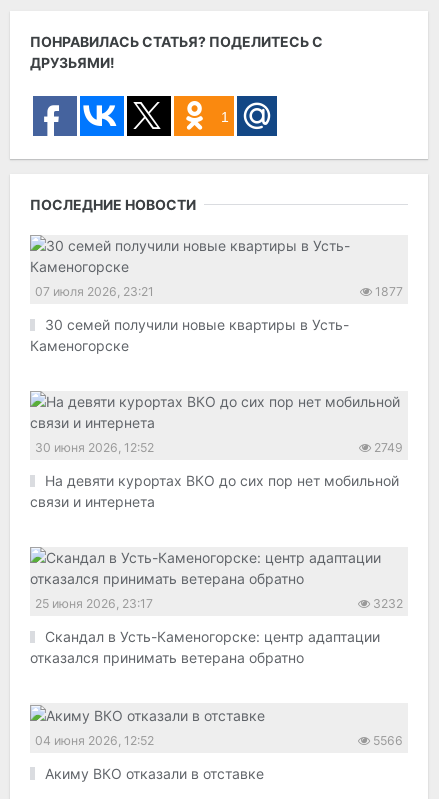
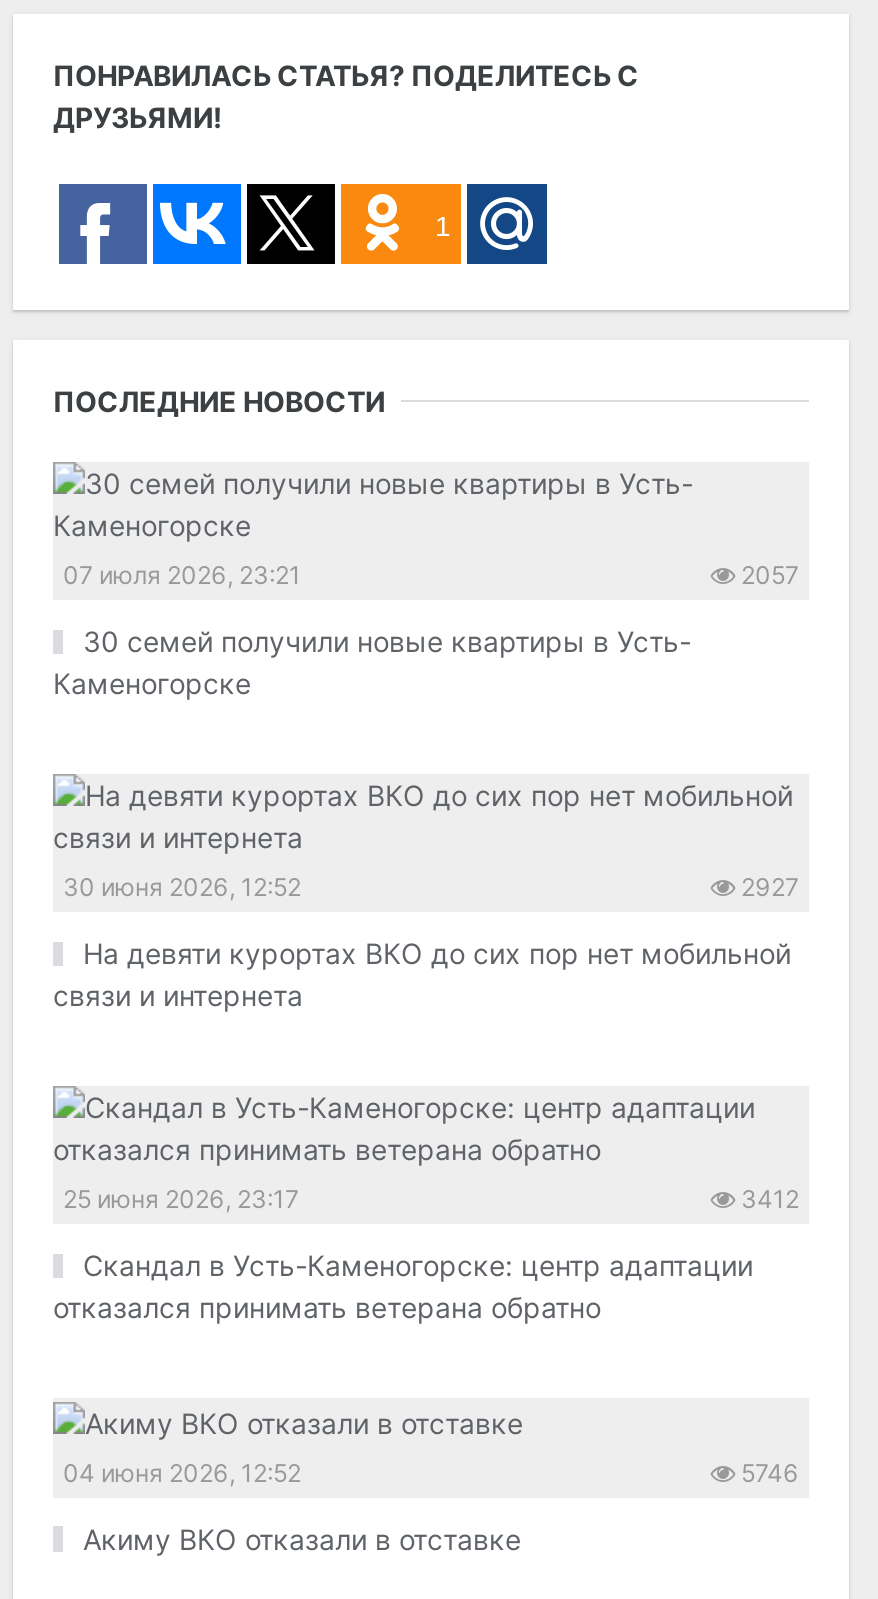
- 1877
+ 2057

- 2749
+ 2927

- 3232
+ 3412

- 5566
+ 5746
